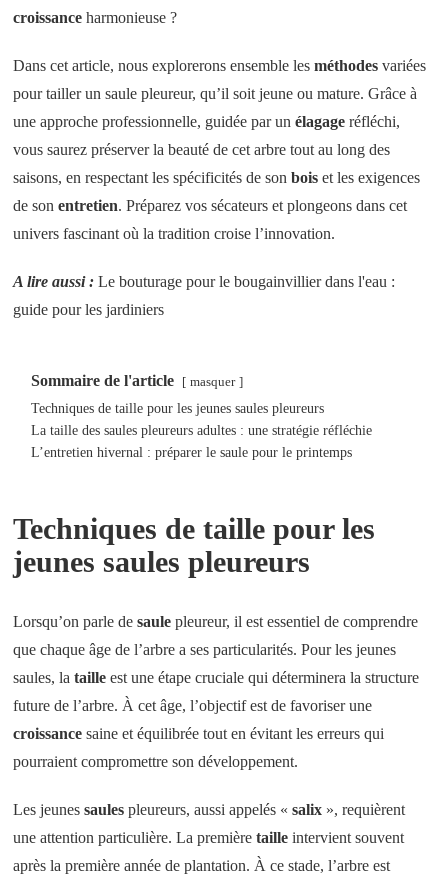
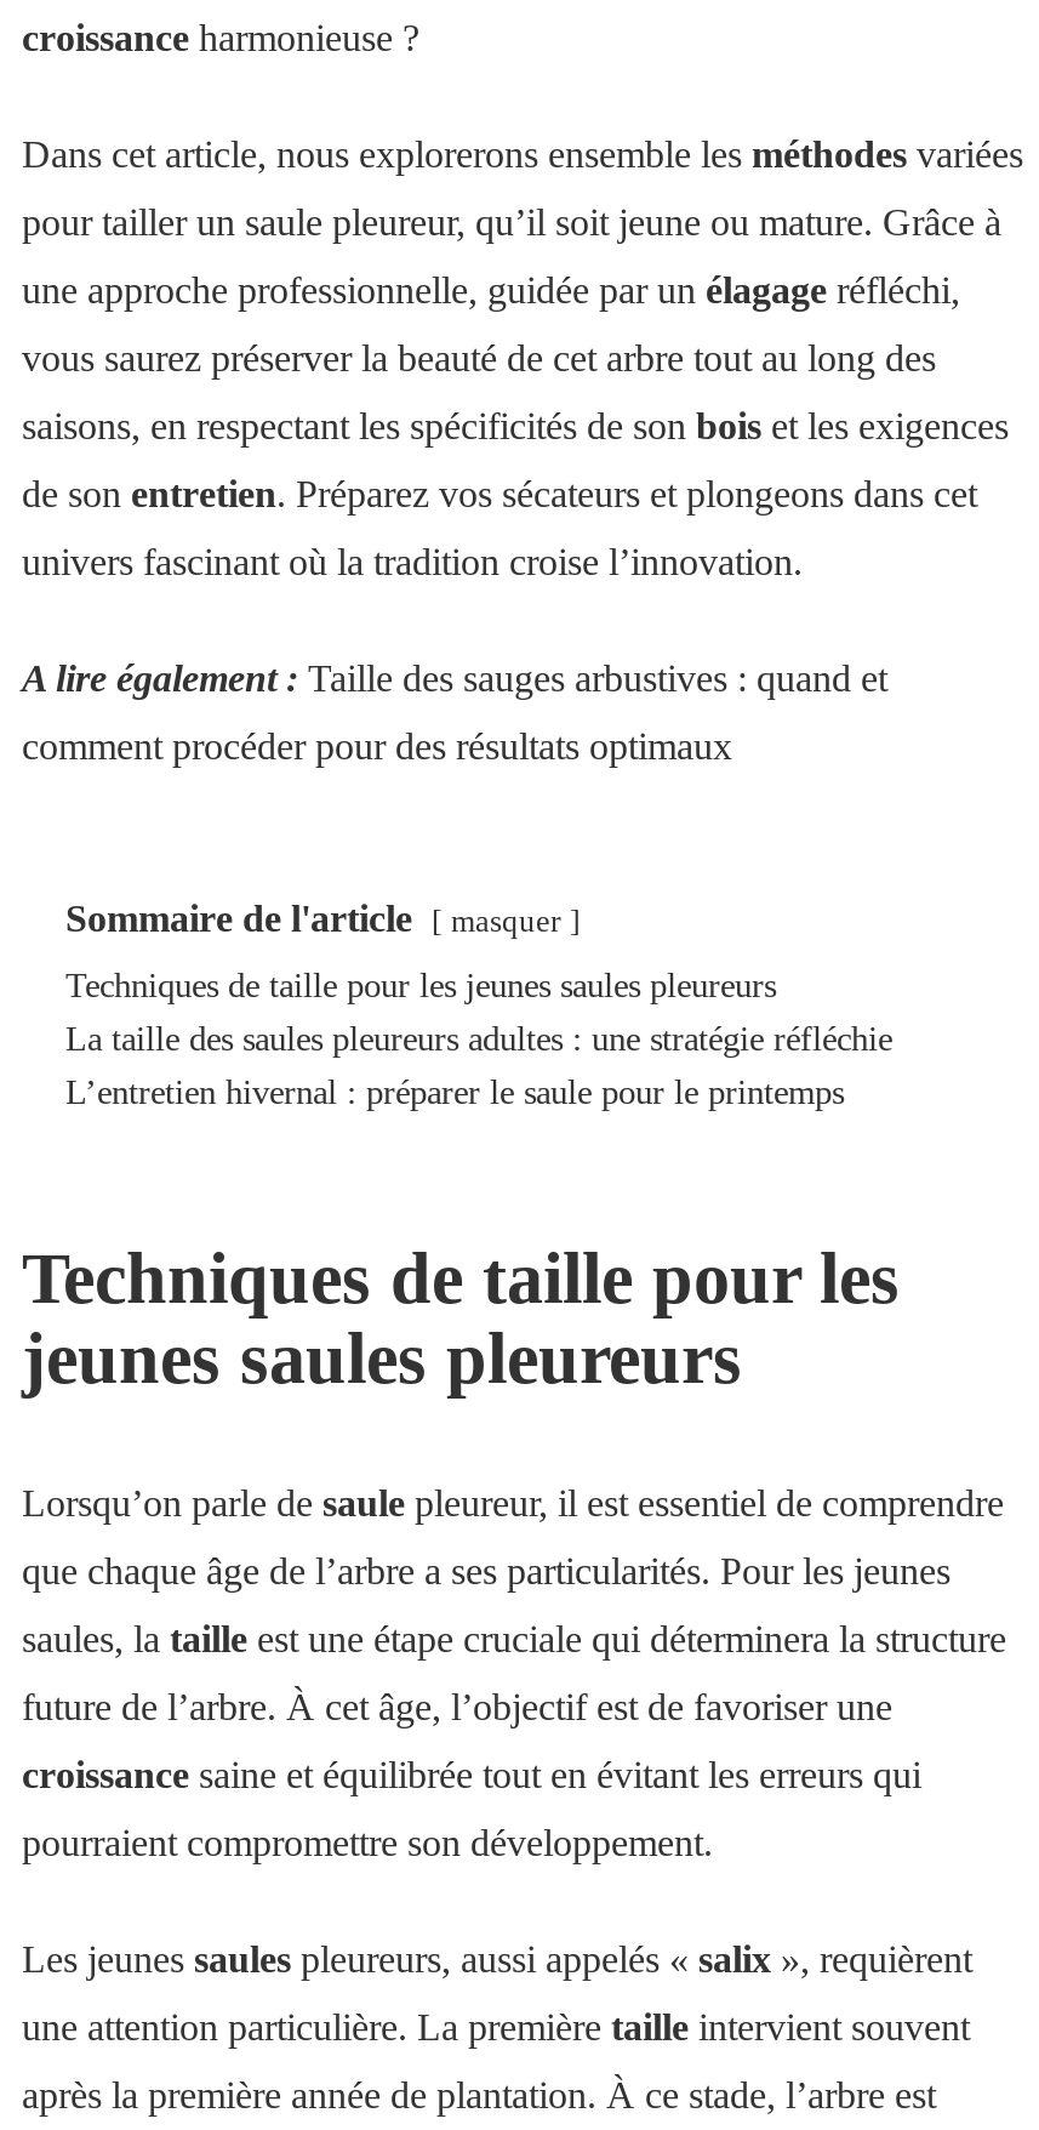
- A lire aussi : Le bouturage pour le bougainvillier dans l'eau :
+ A lire également : Taille des sauges arbustives : quand et

- guide pour les jardiniers
+ comment procéder pour des résultats optimaux
